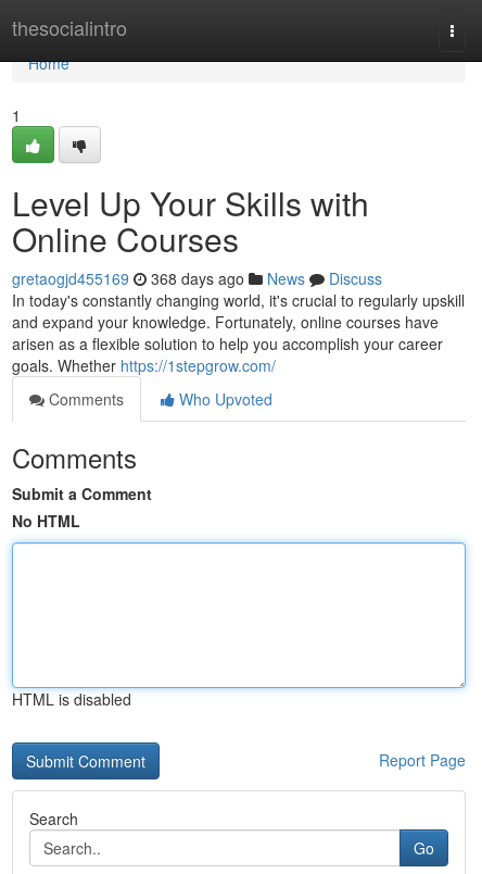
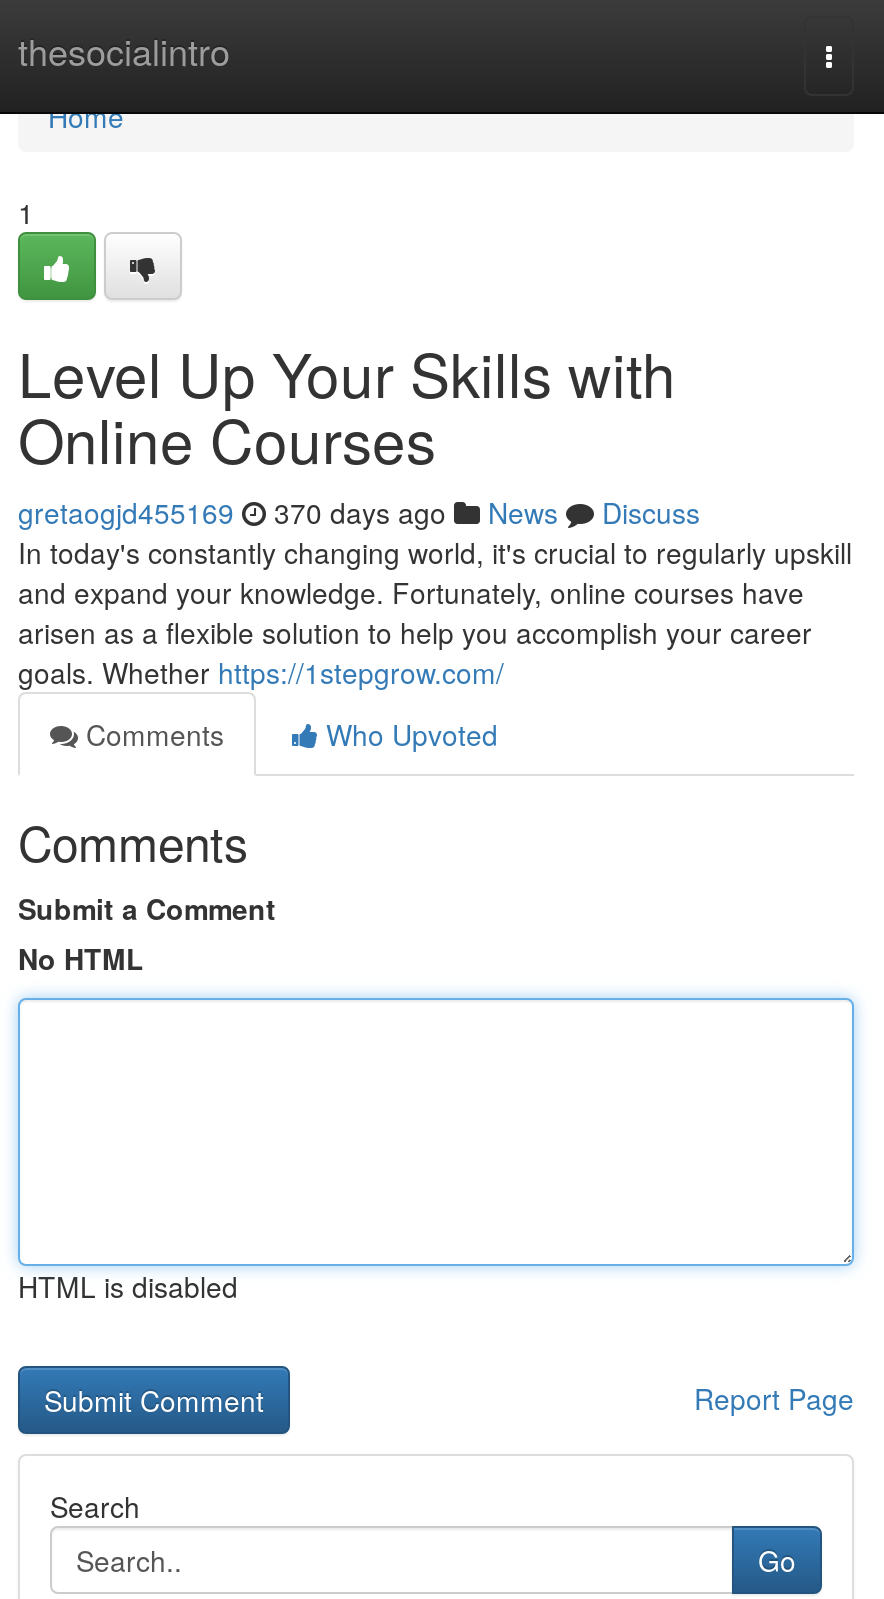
- gretaogjd455169 368 days ago News Discuss
+ gretaogjd455169 370 days ago News Discuss
